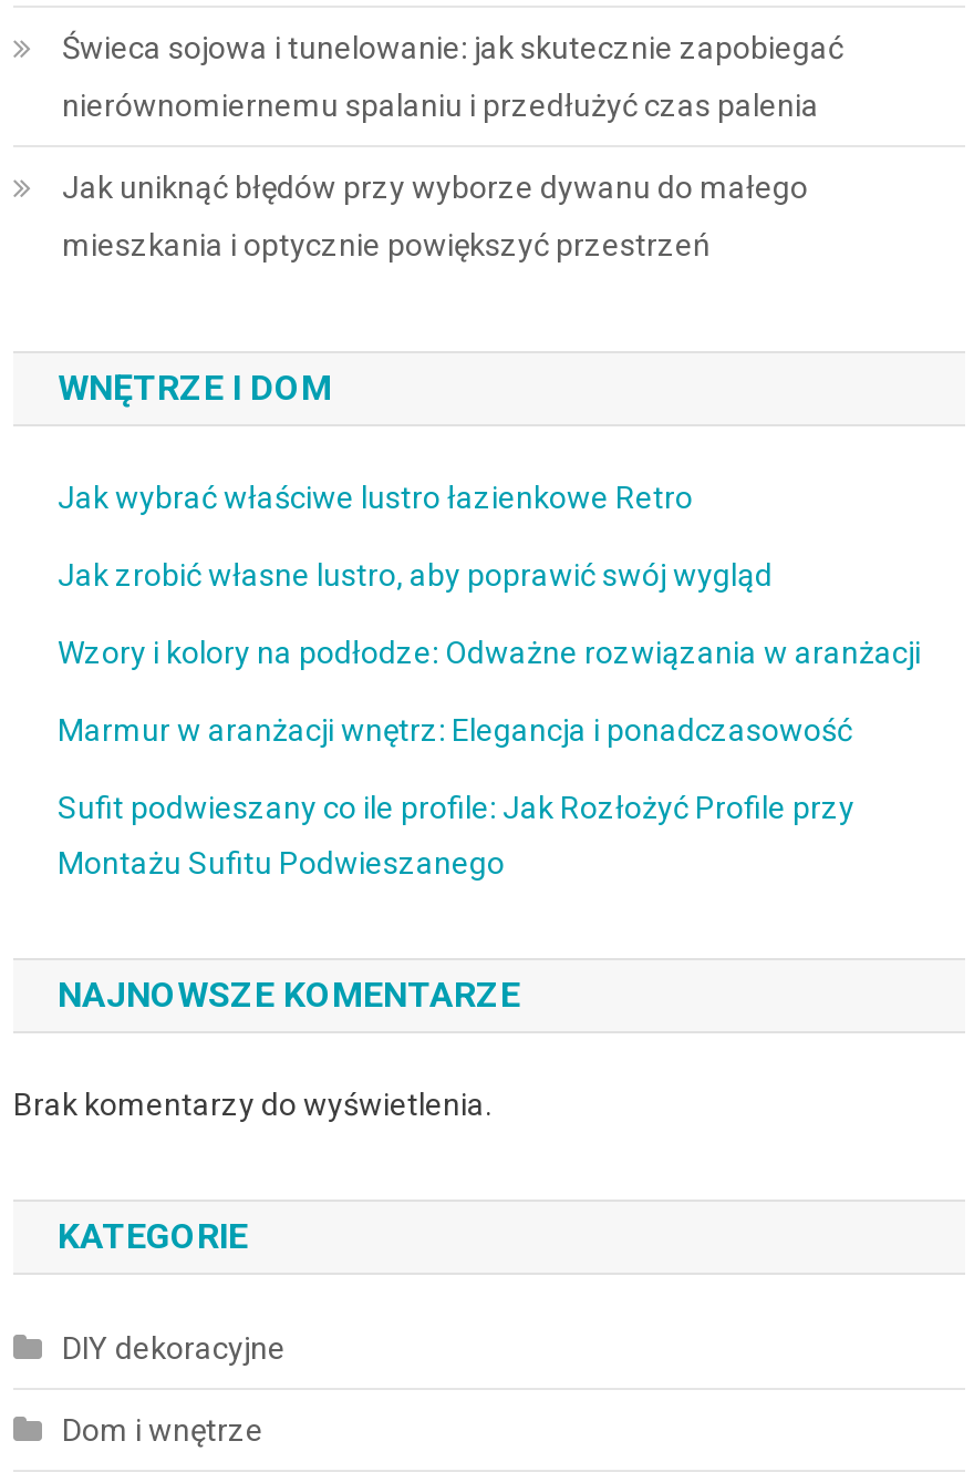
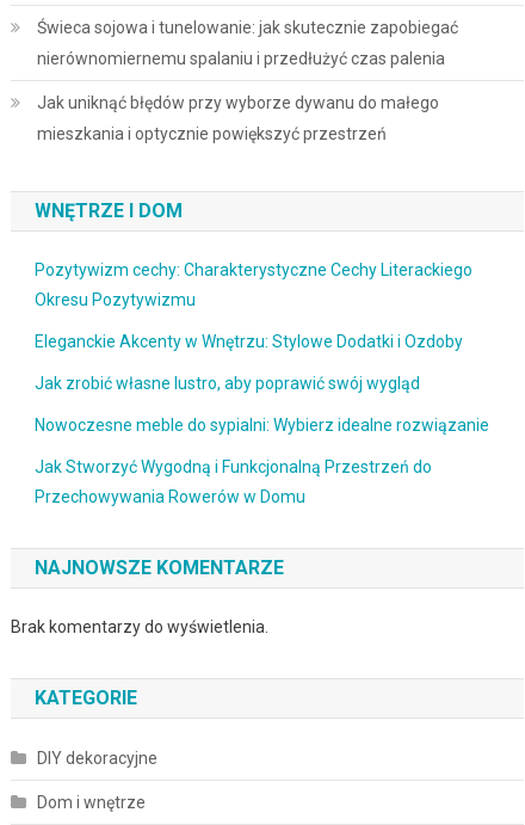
- Jak wybrać właściwe lustro łazienkowe Retro
+ Pozytywizm cechy: Charakterystyczne Cechy Literackiego
+ Okresu Pozytywizmu
+ Eleganckie Akcenty w Wnętrzu: Stylowe Dodatki i Ozdoby

moved down: Jak zrobić własne lustro, aby poprawić swój wygląd

- Wzory i kolory na podłodze: Odważne rozwiązania w aranżacji
- Marmur w aranżacji wnętrz: Elegancja i ponadczasowość
- Sufit podwieszany co ile profile: Jak Rozłożyć Profile przy
- Montażu Sufitu Podwieszanego
+ Nowoczesne meble do sypialni: Wybierz idealne rozwiązanie
+ Jak Stworzyć Wygodną i Funkcjonalną Przestrzeń do
+ Przechowywania Rowerów w Domu
